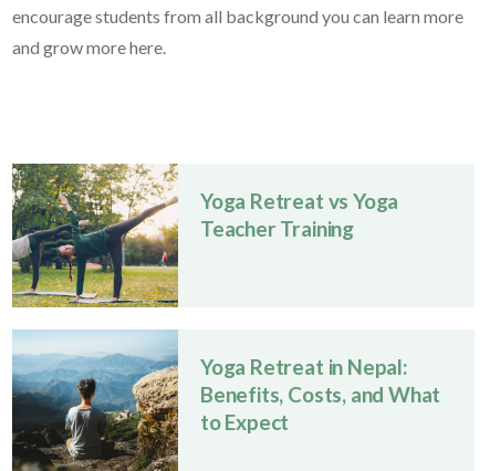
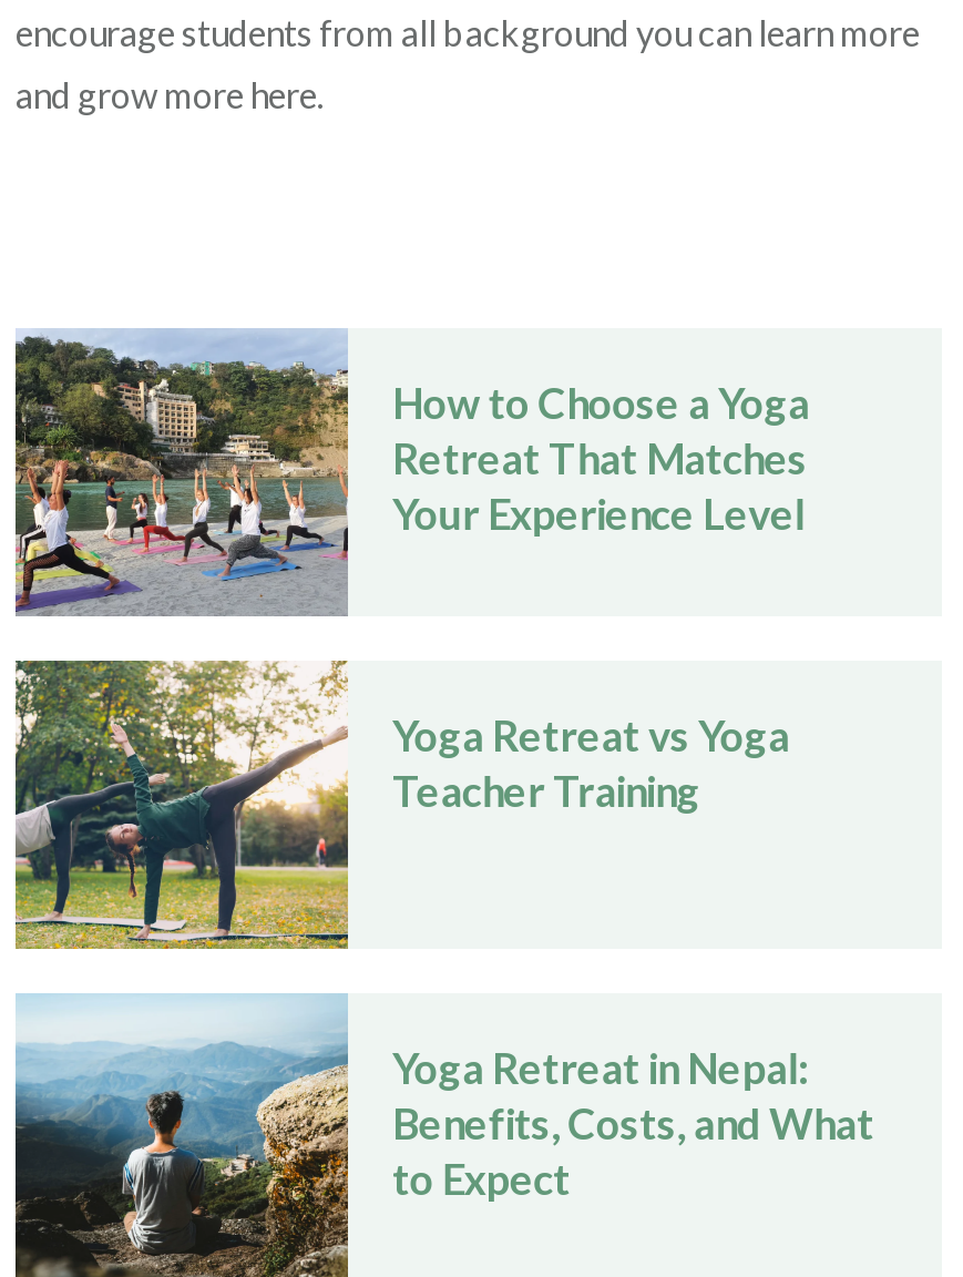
+ [image]
+ How to Choose a Yoga
+ Retreat That Matches
+ Your Experience Level
